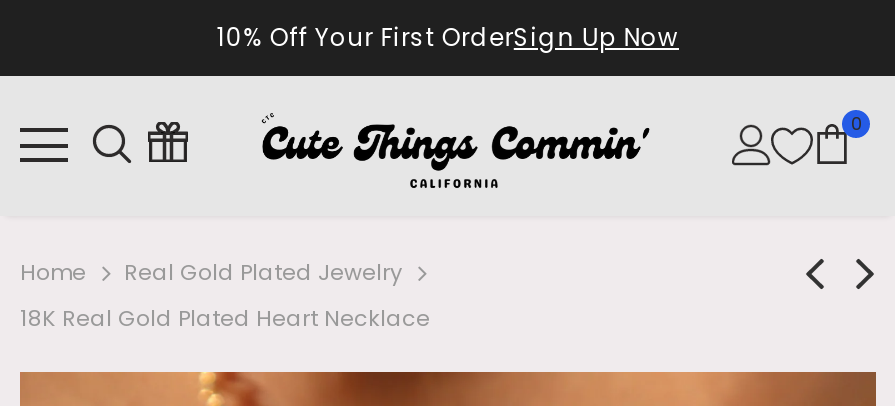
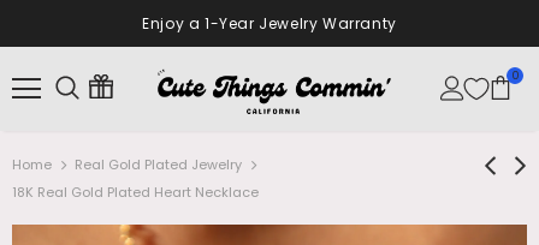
- 10% Off Your First OrderSign Up Now
+ Enjoy a 1-Year Jewelry Warranty
